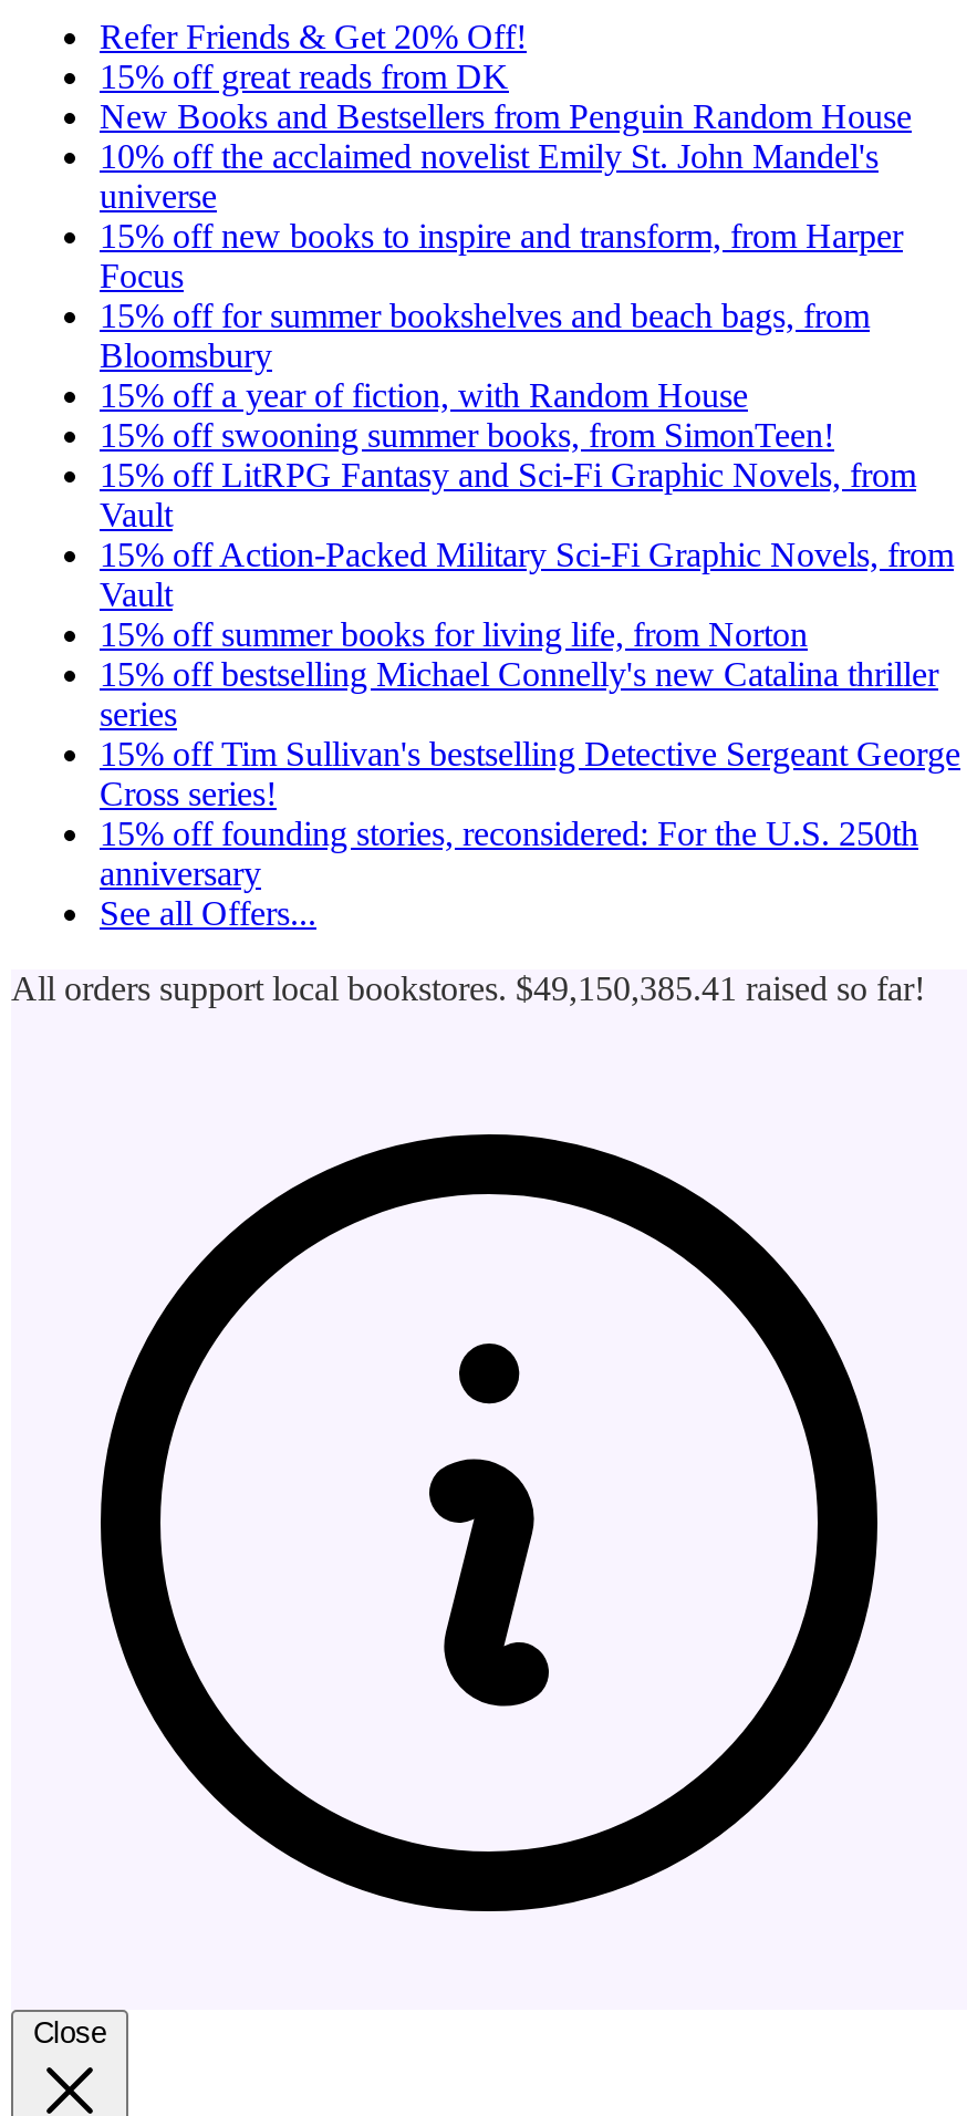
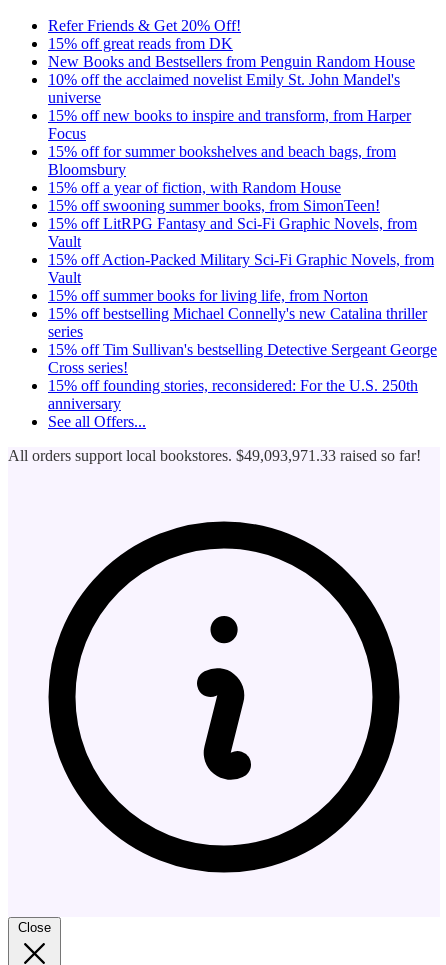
- All orders support local bookstores. $49,150,385.41 raised so far!
+ All orders support local bookstores. $49,093,971.33 raised so far!
